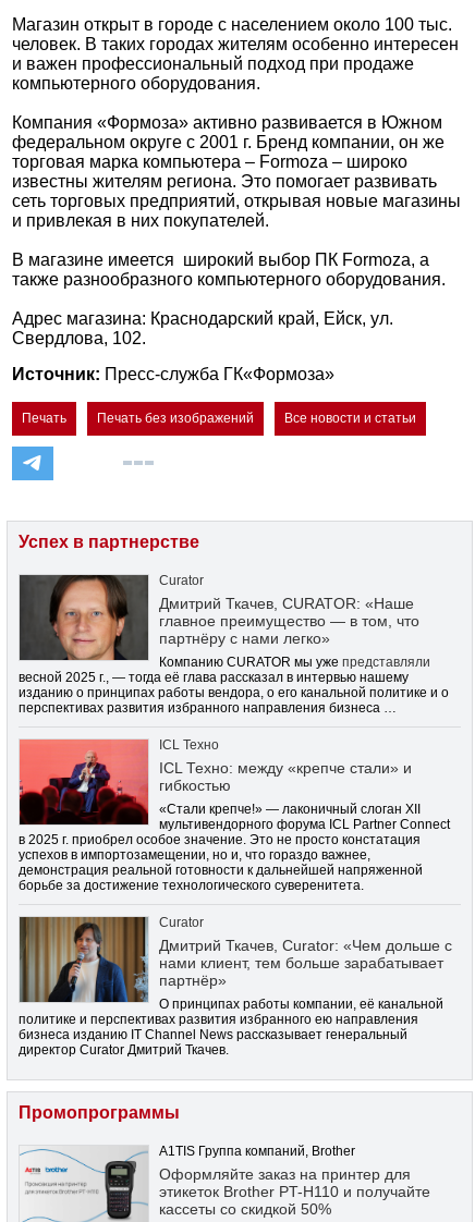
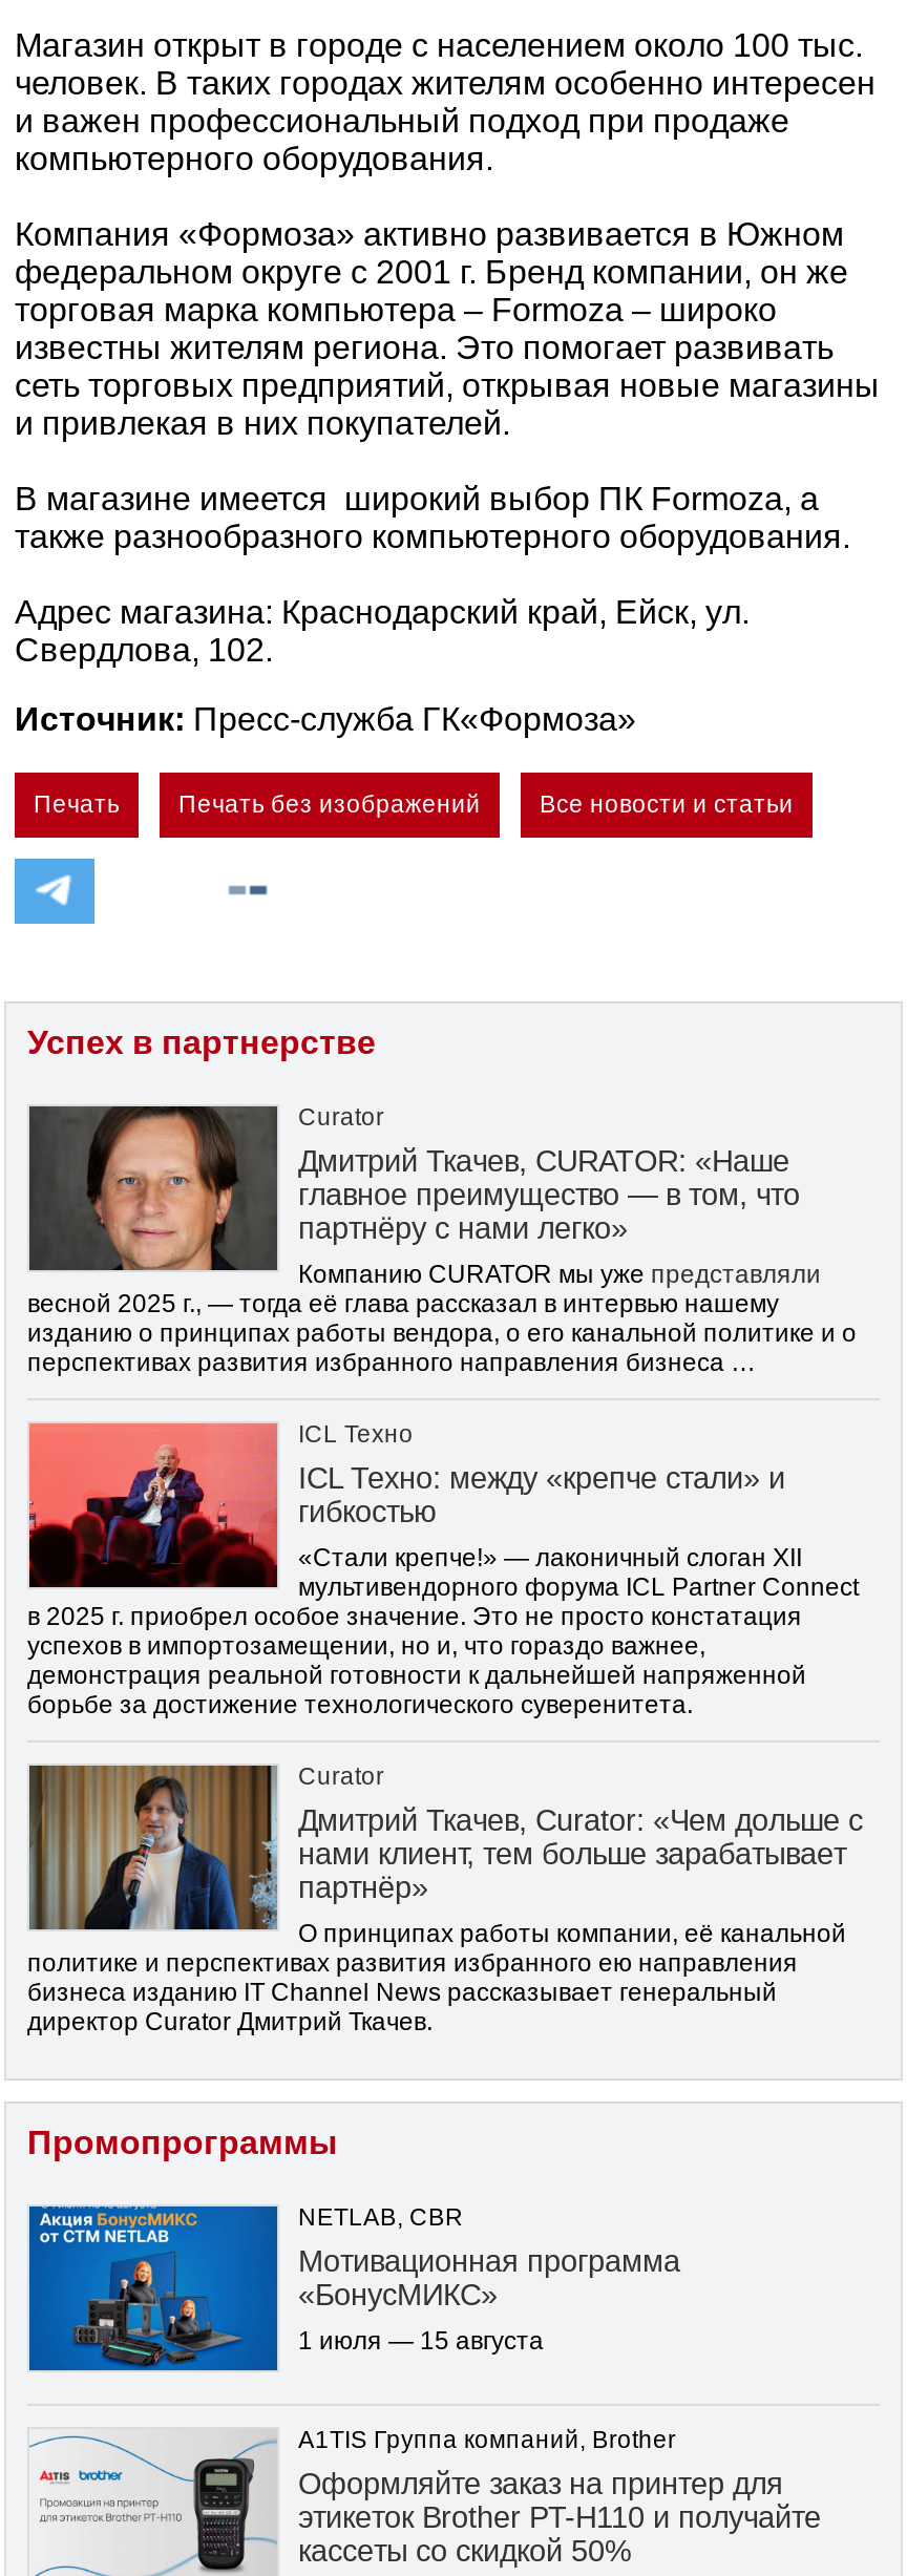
+ [image]
+ NETLAB, CBR
+ Мотивационная программа
+ «БонусМИКС»
+ 1 июля — 15 августа
